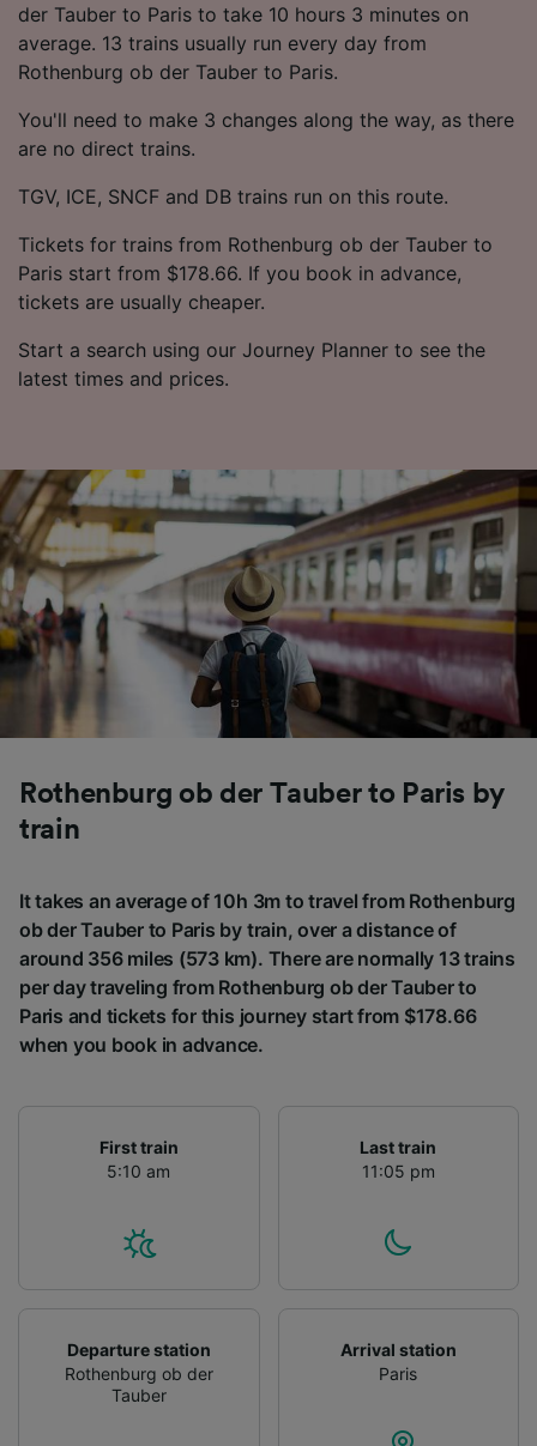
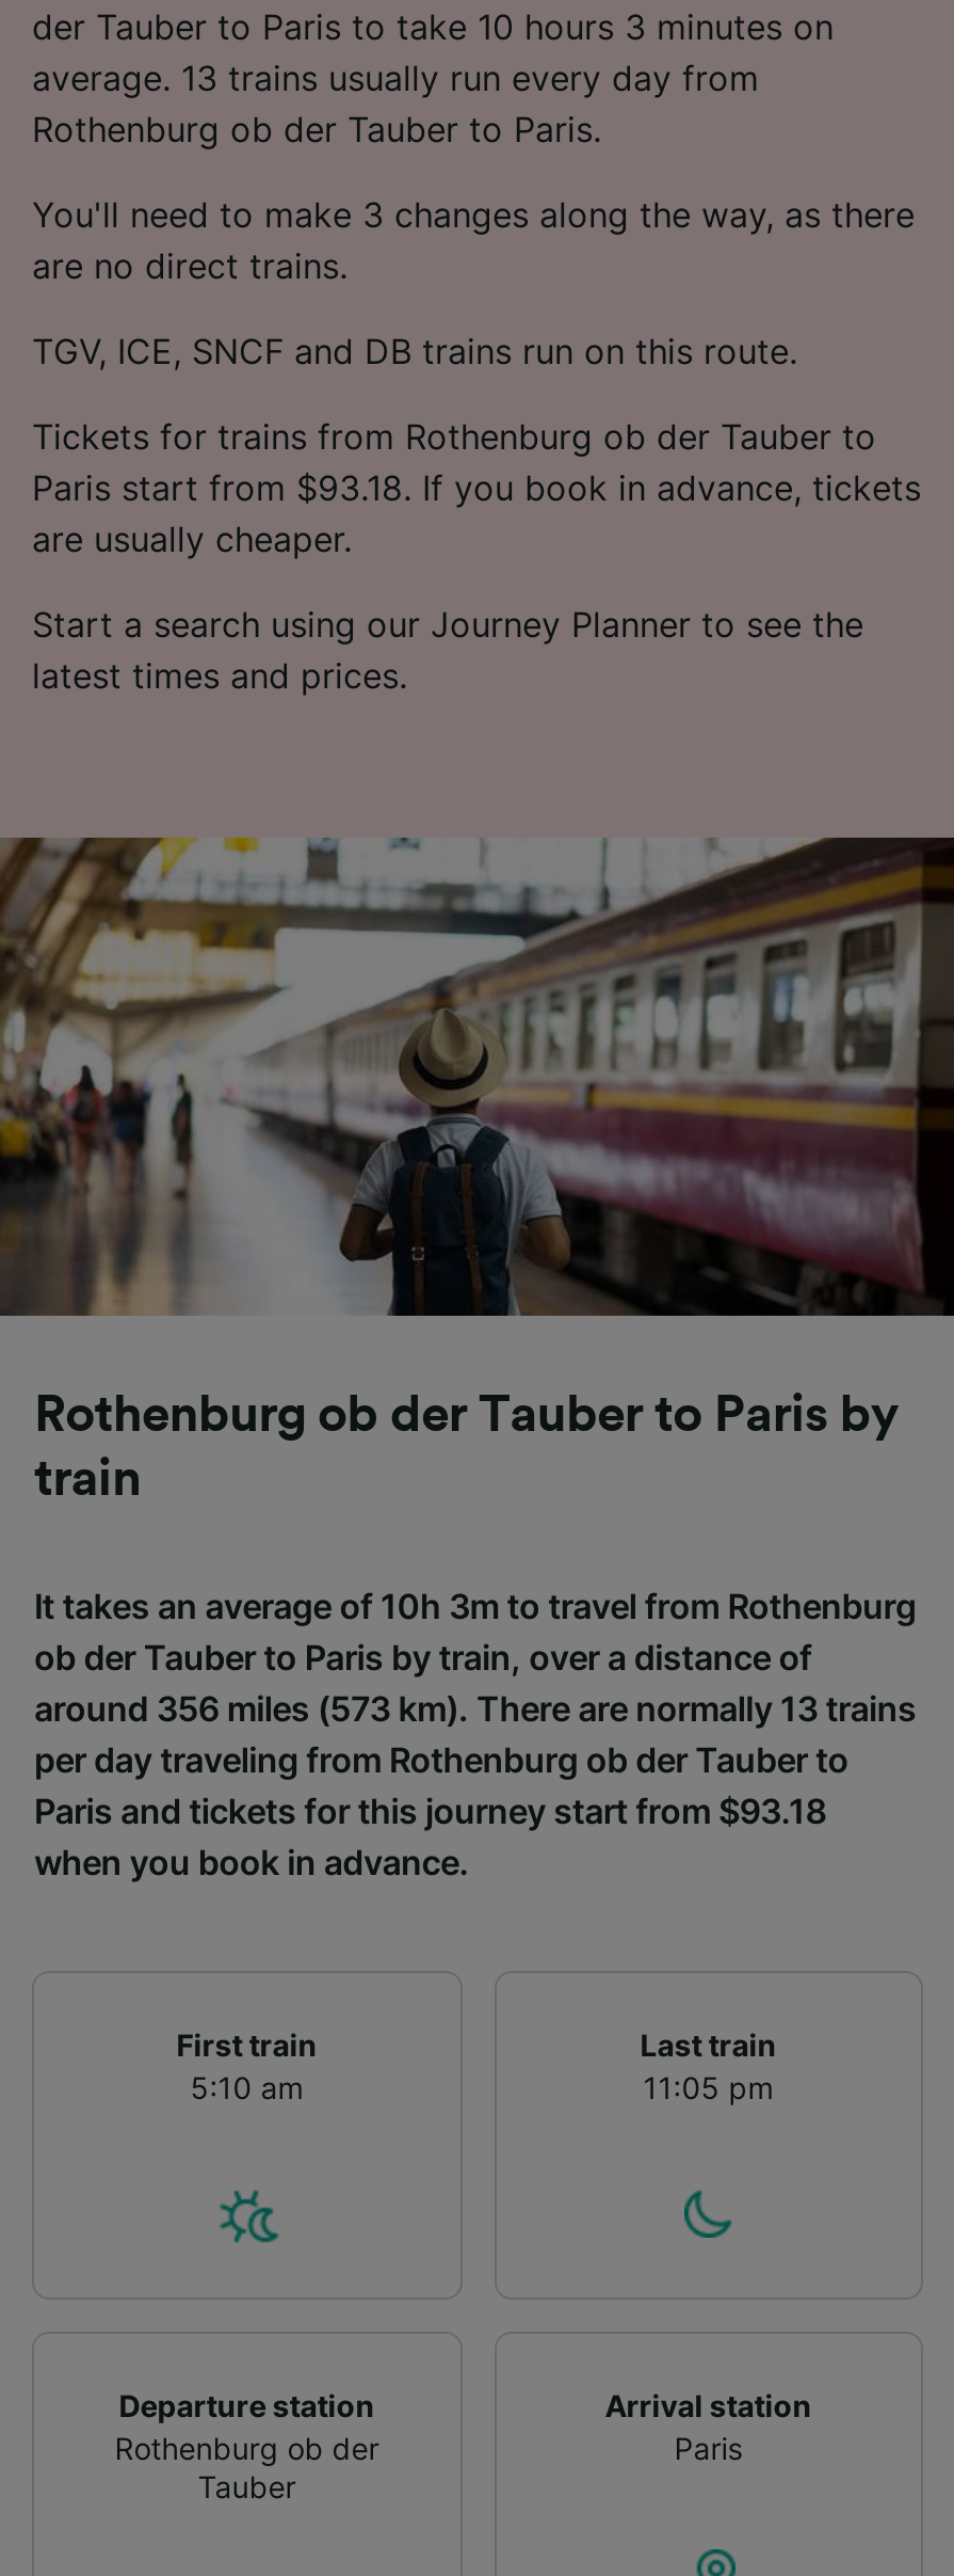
- Paris start from $178.66. If you book in advance,
- tickets are usually cheaper.
+ Paris start from $93.18. If you book in advance, tickets
+ are usually cheaper.

- Paris and tickets for this journey start from $178.66
+ Paris and tickets for this journey start from $93.18
